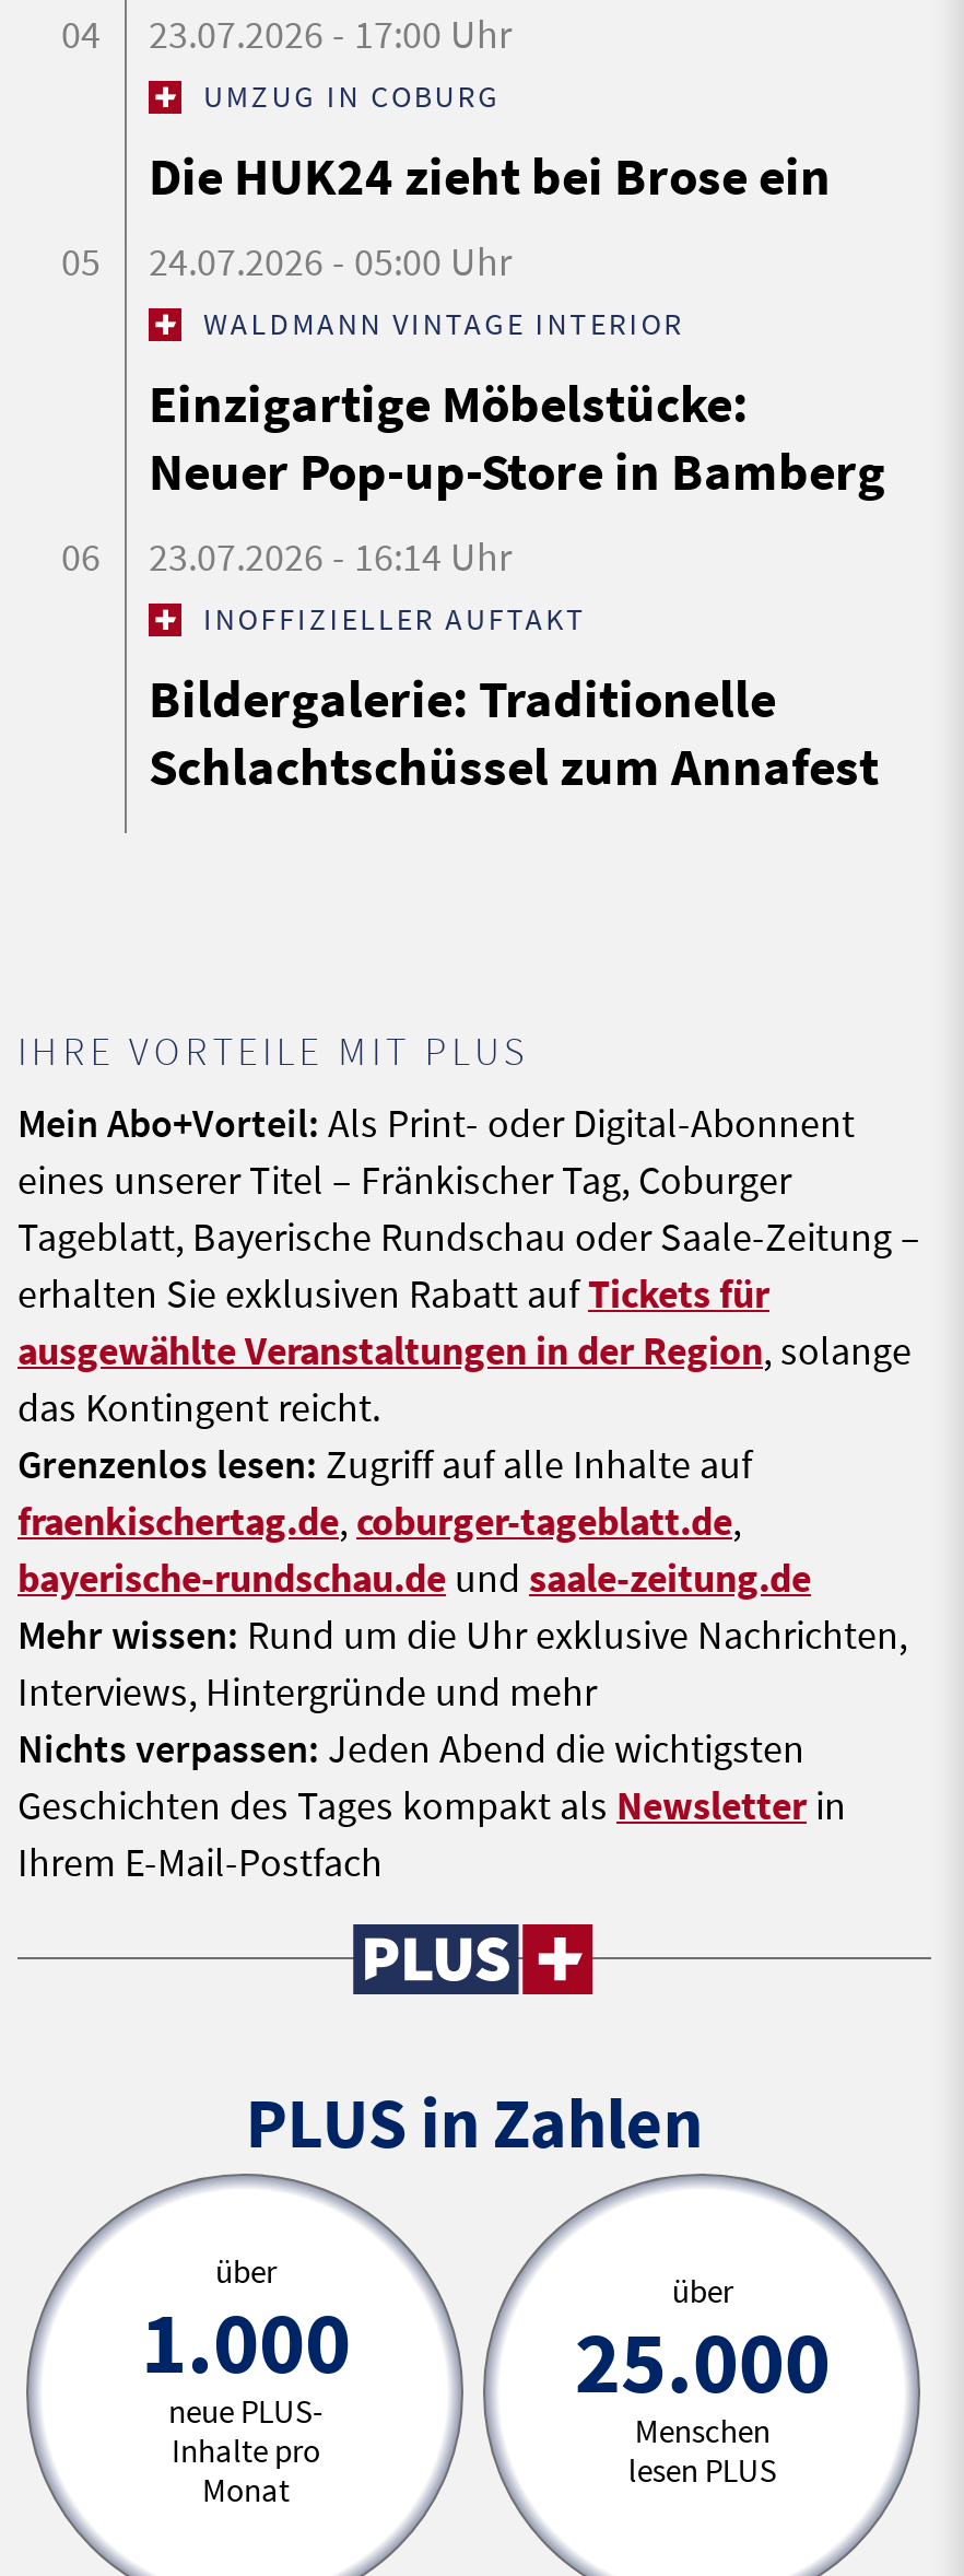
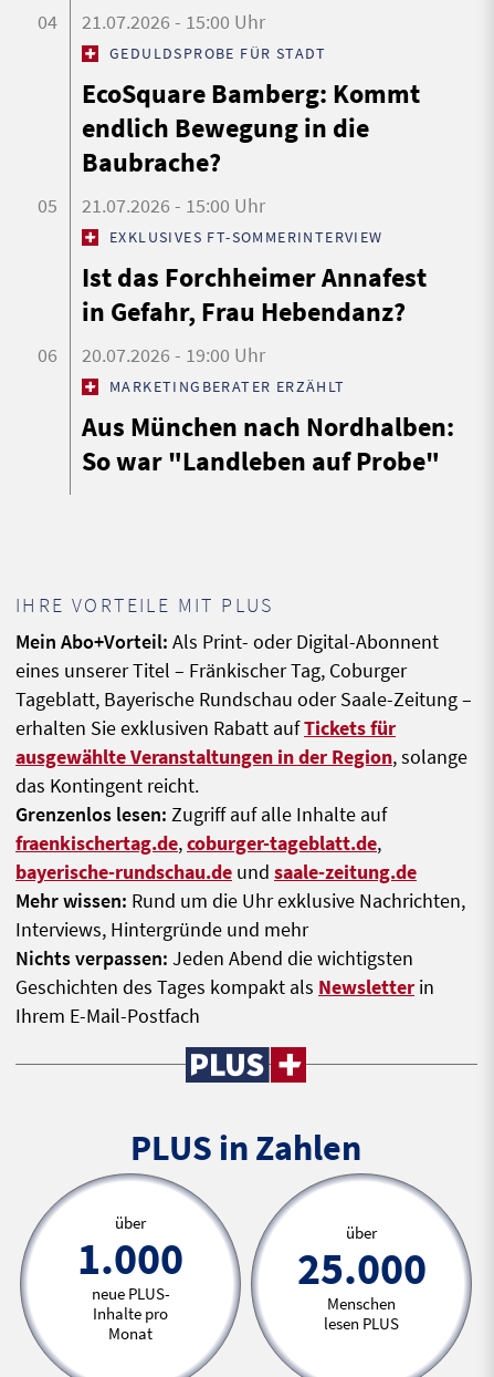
- 23.07.2026 - 17:00 Uhr
- UMZUG IN COBURG
- Die HUK24 zieht bei Brose ein
+ 21.07.2026 - 15:00 Uhr
+ GEDULDSPROBE FÜR STADT
+ EcoSquare Bamberg: Kommt
+ endlich Bewegung in die
+ Baubrache?

- 24.07.2026 - 05:00 Uhr
- WALDMANN VINTAGE INTERIOR
- Einzigartige Möbelstücke:
- Neuer Pop-up-Store in Bamberg
+ 21.07.2026 - 15:00 Uhr
+ EXKLUSIVES FT-SOMMERINTERVIEW
+ Ist das Forchheimer Annafest
+ in Gefahr, Frau Hebendanz?

- 23.07.2026 - 16:14 Uhr
- INOFFIZIELLER AUFTAKT
- Bildergalerie: Traditionelle
- Schlachtschüssel zum Annafest
+ 20.07.2026 - 19:00 Uhr
+ MARKETINGBERATER ERZÄHLT
+ Aus München nach Nordhalben:
+ So war "Landleben auf Probe"
